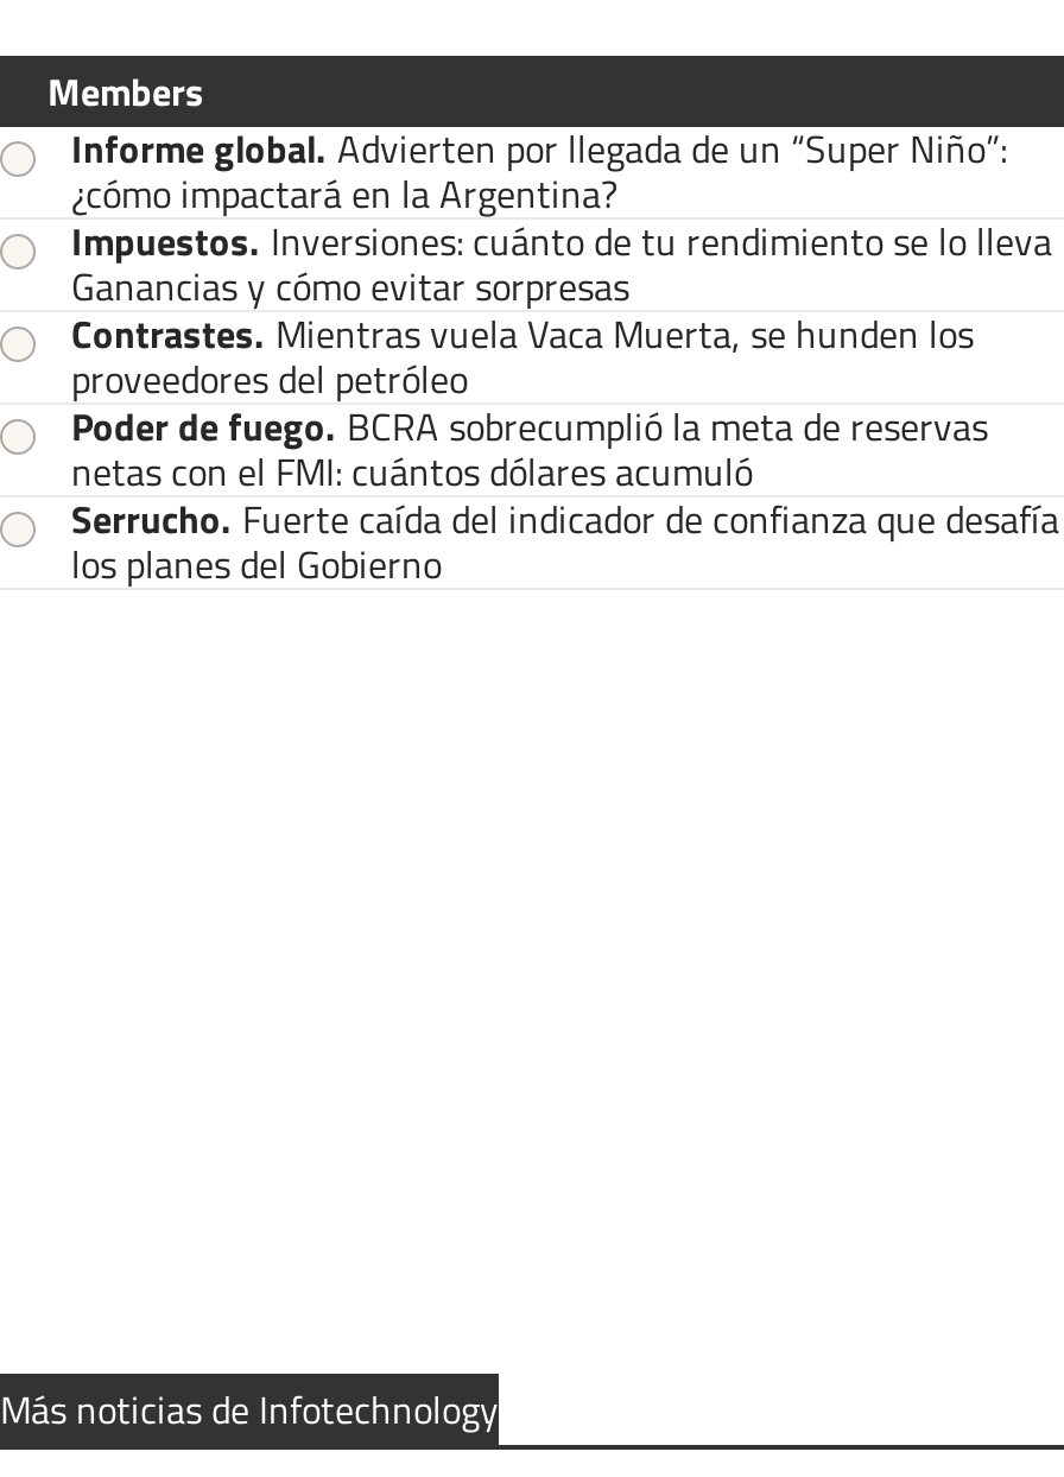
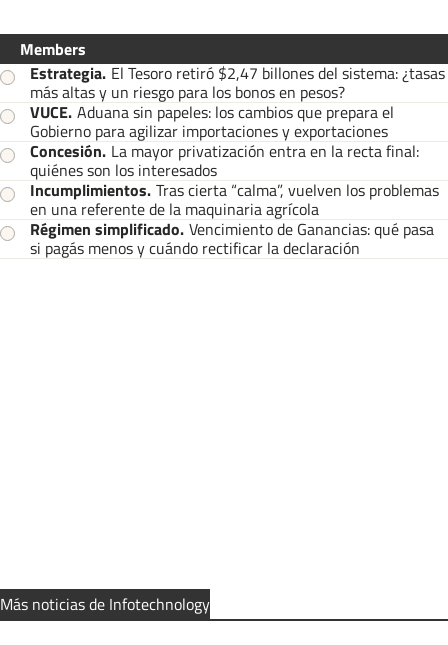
- Informe global. Advierten por llegada de un “Super Niño”:
- ¿cómo impactará en la Argentina?
- Impuestos. Inversiones: cuánto de tu rendimiento se lo lleva
- Ganancias y cómo evitar sorpresas
- Contrastes. Mientras vuela Vaca Muerta, se hunden los
- proveedores del petróleo
- Poder de fuego. BCRA sobrecumplió la meta de reservas
- netas con el FMI: cuántos dólares acumuló
- Serrucho. Fuerte caída del indicador de confianza que desafía
- los planes del Gobierno
+ Estrategia. El Tesoro retiró $2,47 billones del sistema: ¿tasas
+ más altas y un riesgo para los bonos en pesos?
+ VUCE. Aduana sin papeles: los cambios que prepara el
+ Gobierno para agilizar importaciones y exportaciones
+ Concesión. La mayor privatización entra en la recta final:
+ quiénes son los interesados
+ Incumplimientos. Tras cierta “calma”, vuelven los problemas
+ en una referente de la maquinaria agrícola
+ Régimen simplificado. Vencimiento de Ganancias: qué pasa
+ si pagás menos y cuándo rectificar la declaración
